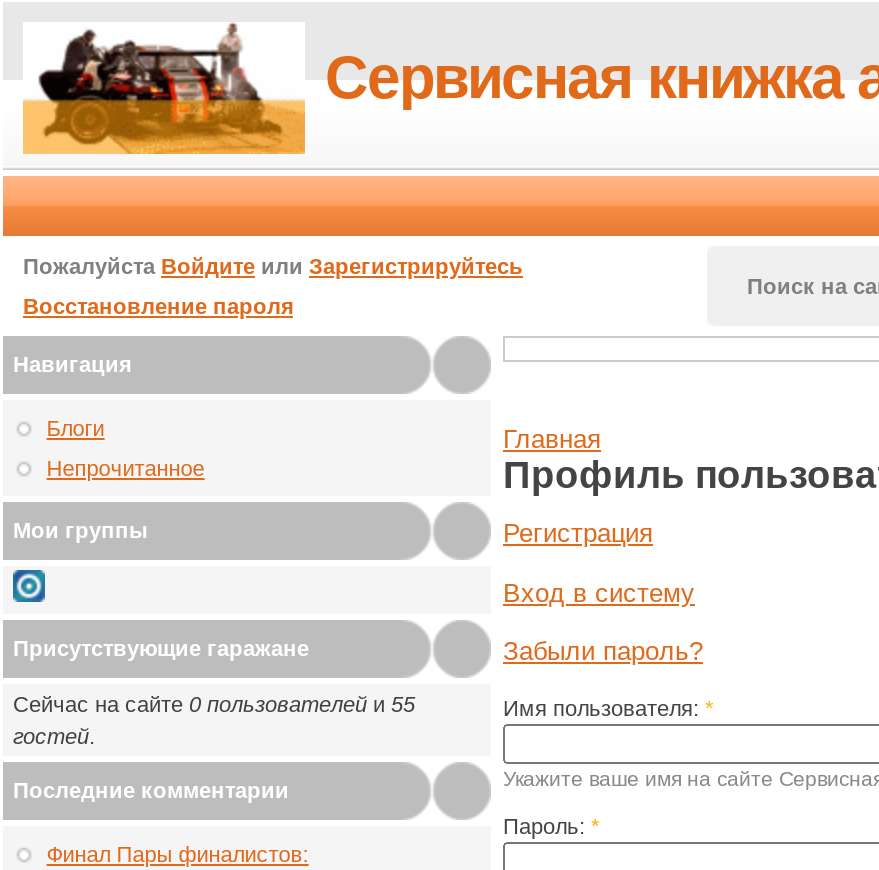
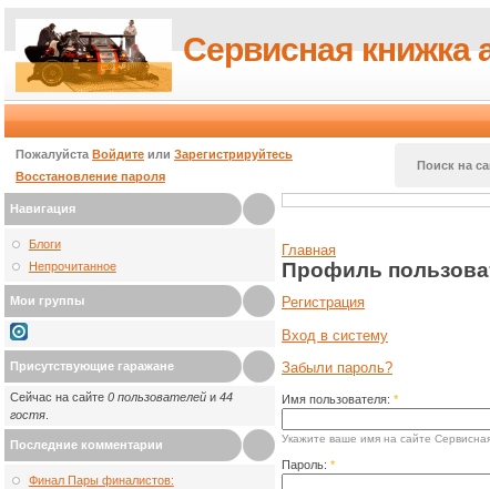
- Сейчас на сайте 0 пользователей и 55
- гостей.
+ Сейчас на сайте 0 пользователей и 44
+ гостя.
